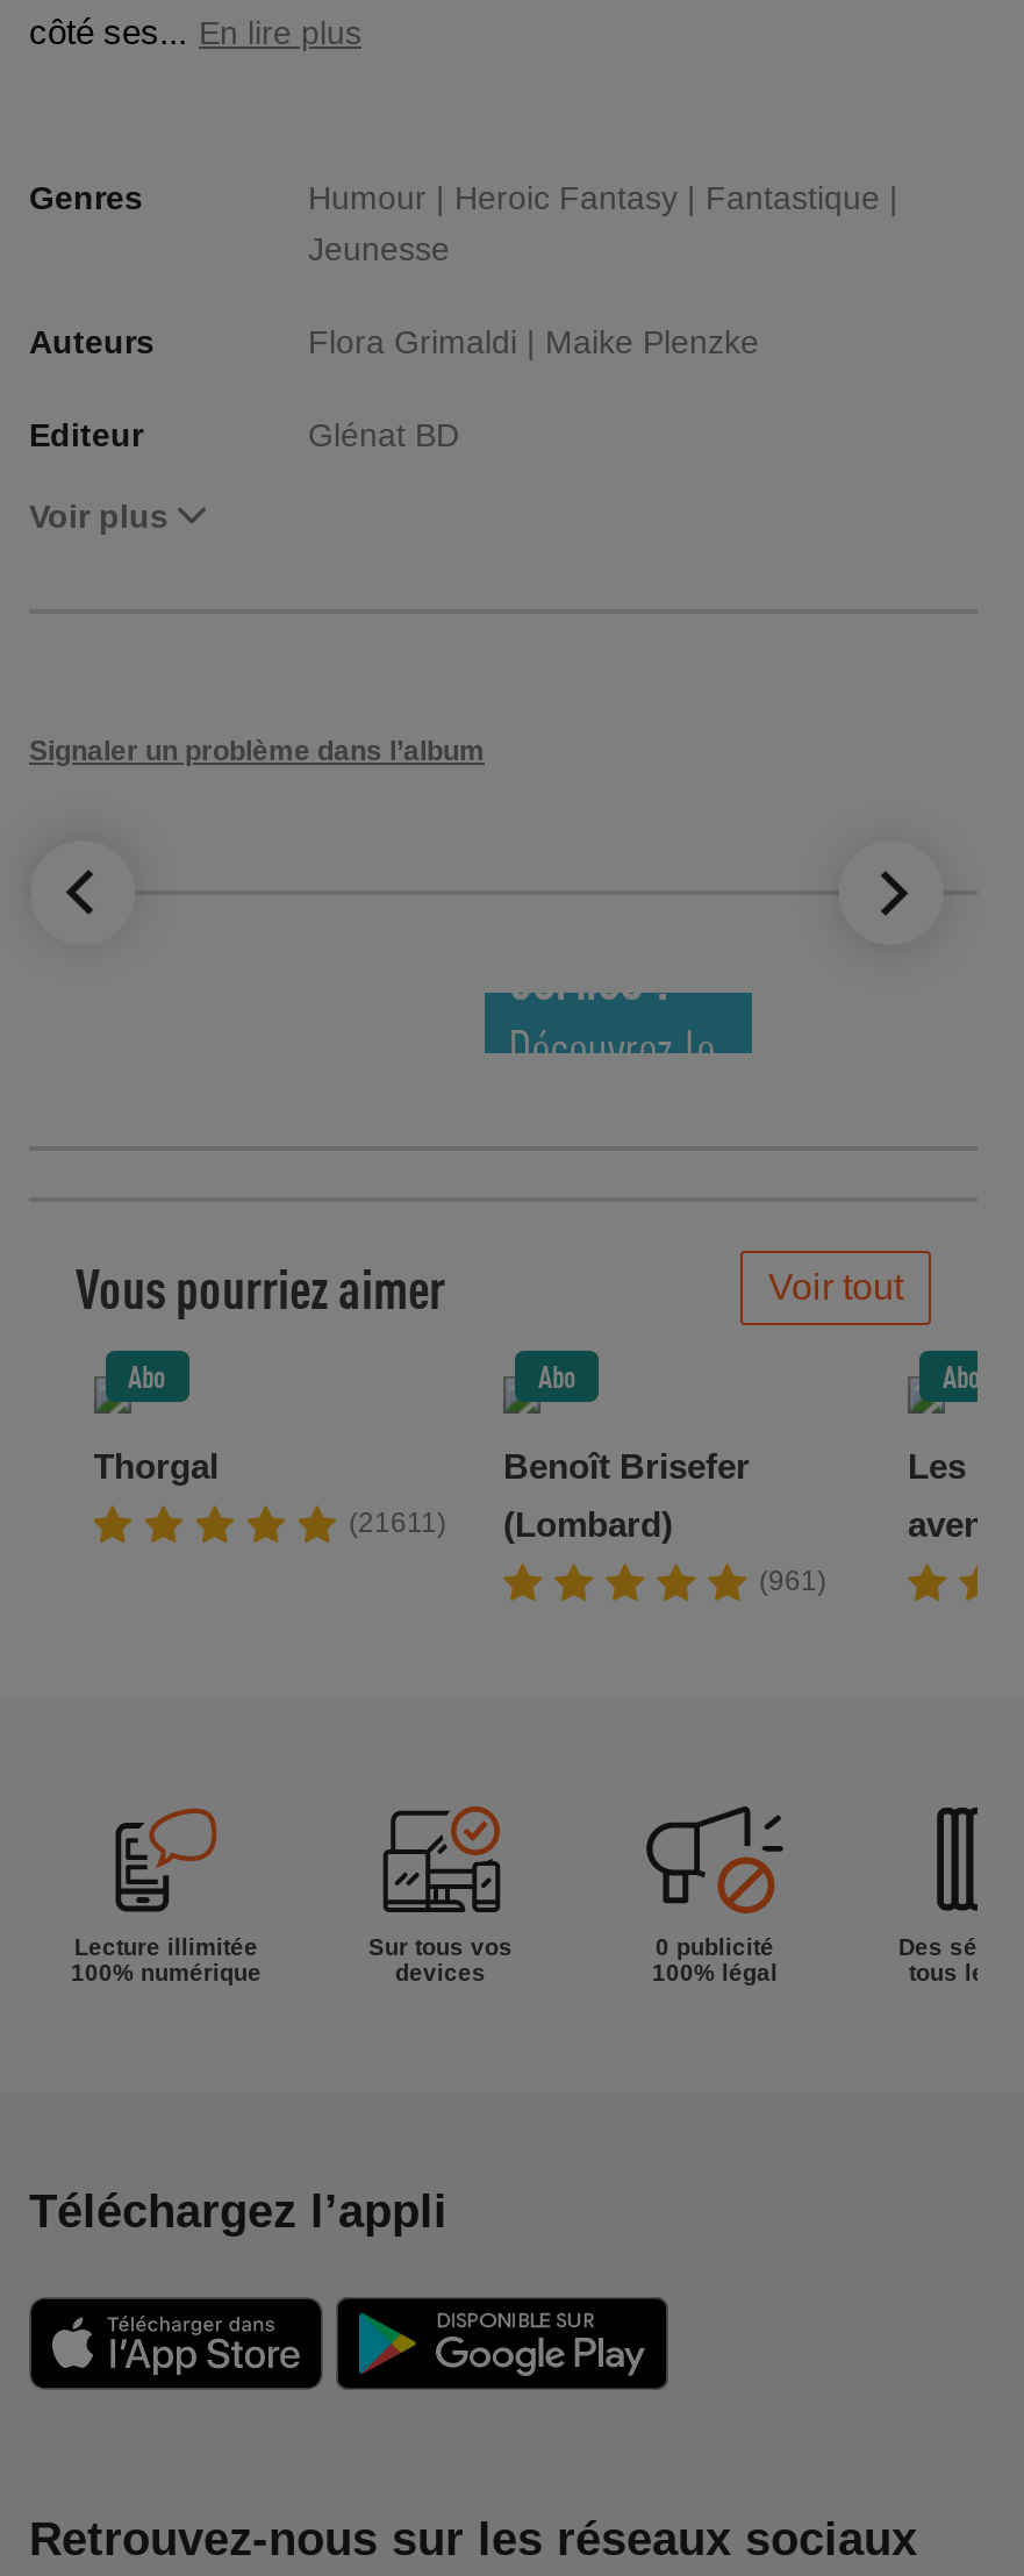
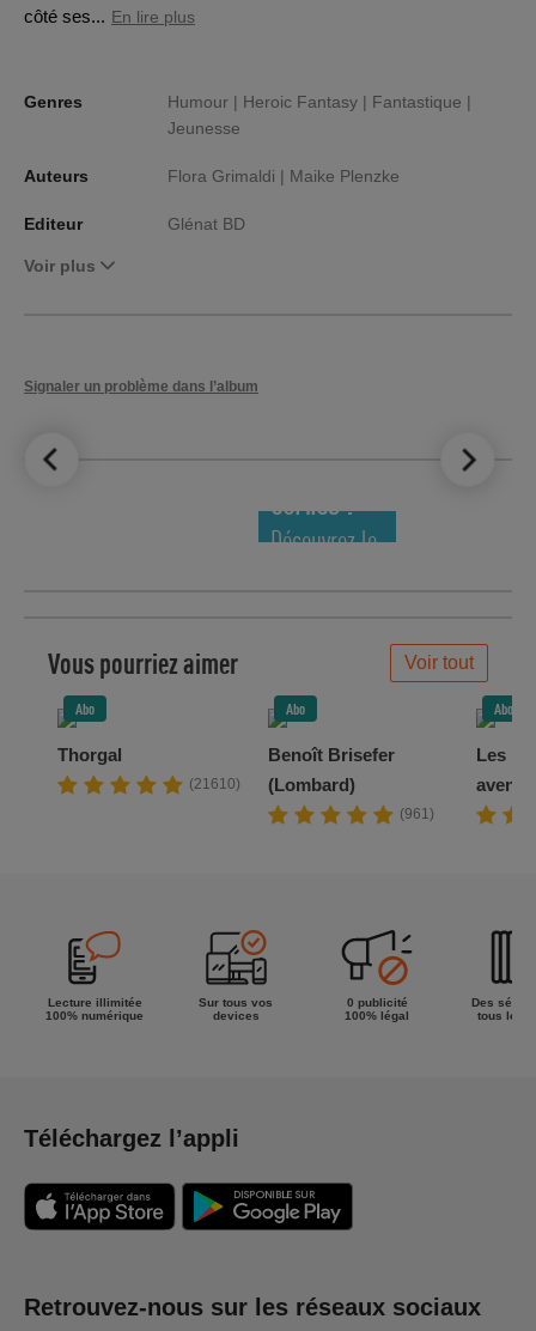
- (21611) (Lombard)
+ (21610) (Lombard)
